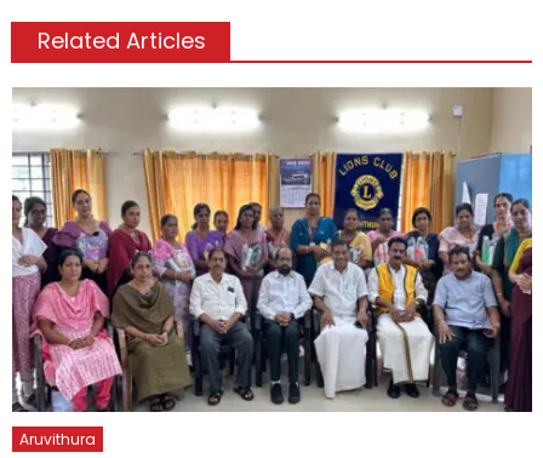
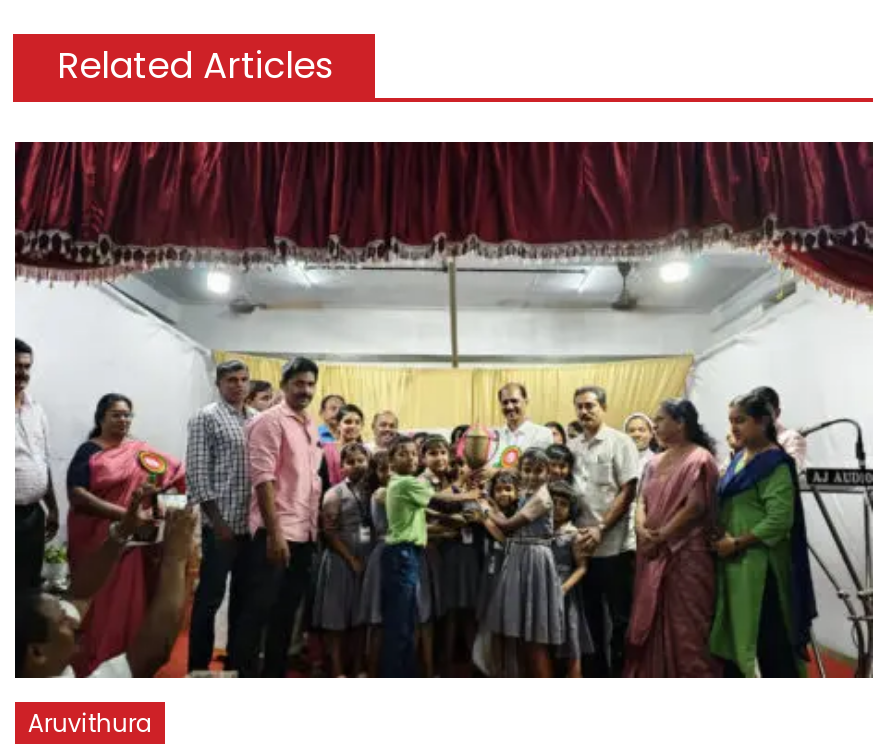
- [image]
+ [image]
